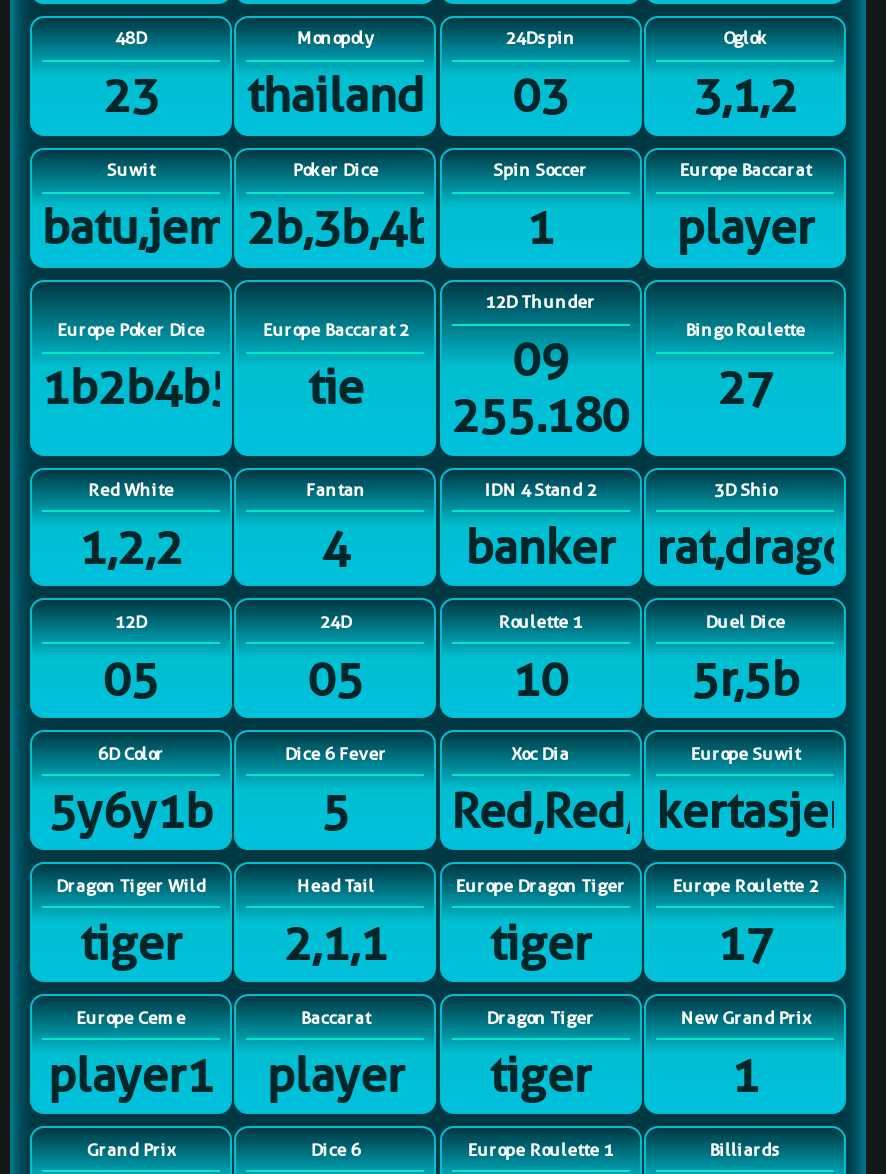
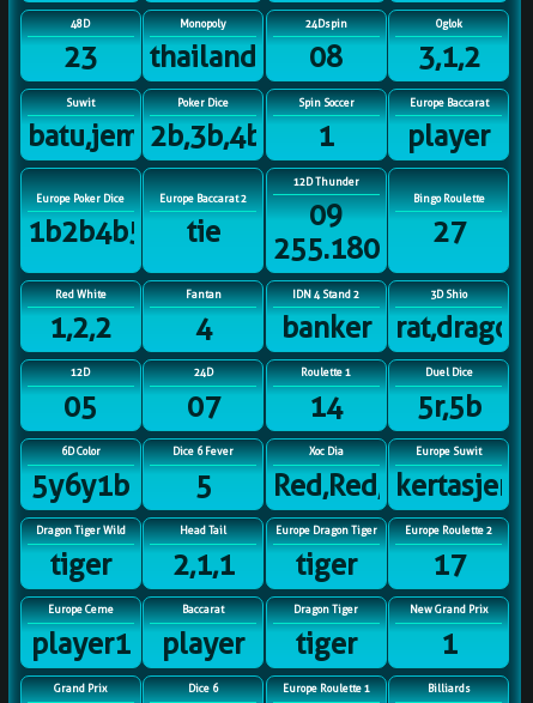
- 23 thailand 03
+ 23 thailand 08

- 05
+ 07

- 10
+ 14
